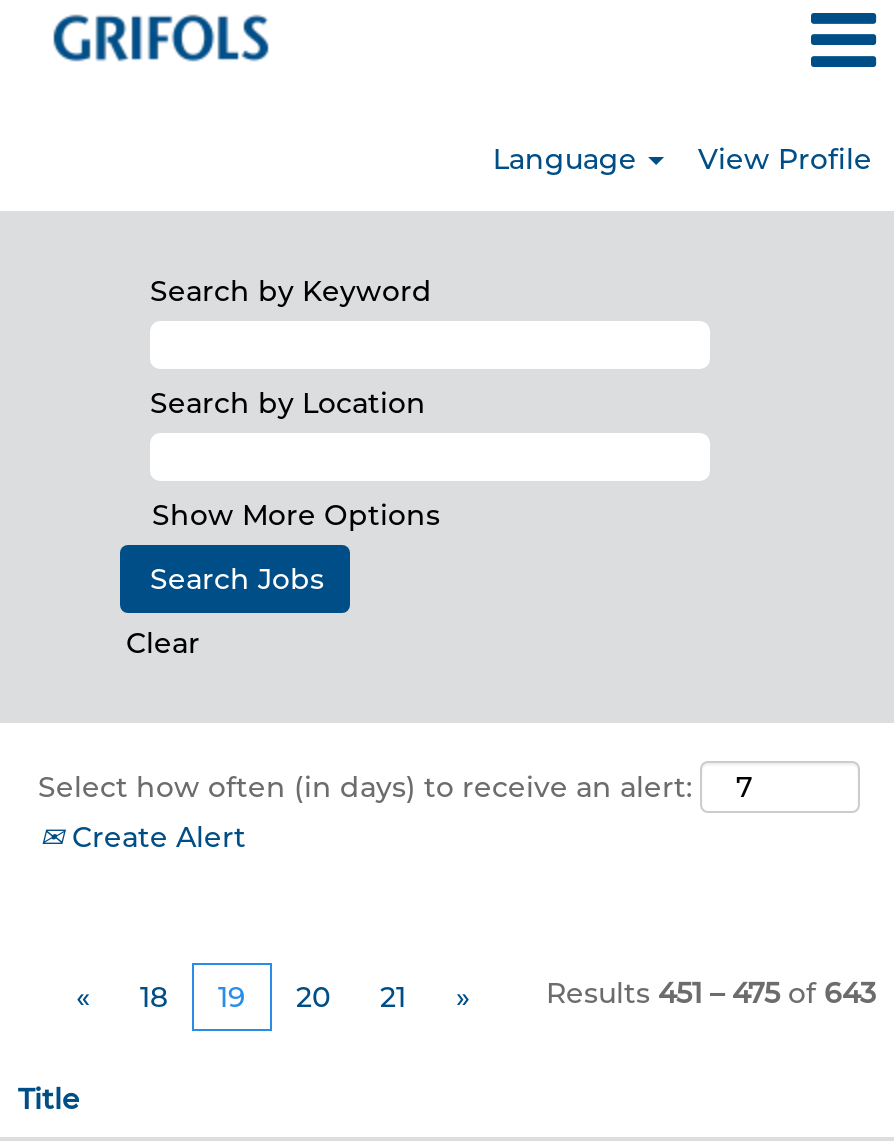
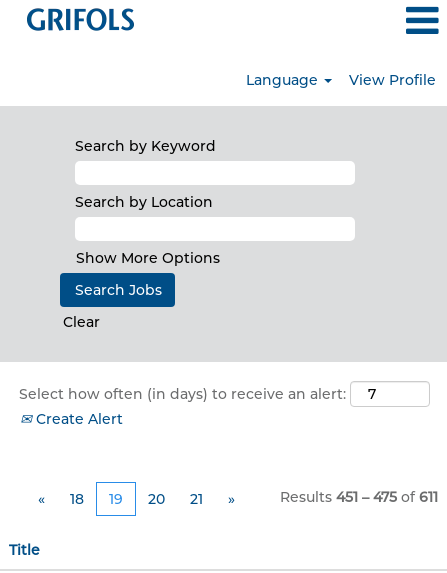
- Results 451 – 475 of 643
+ Results 451 – 475 of 611
